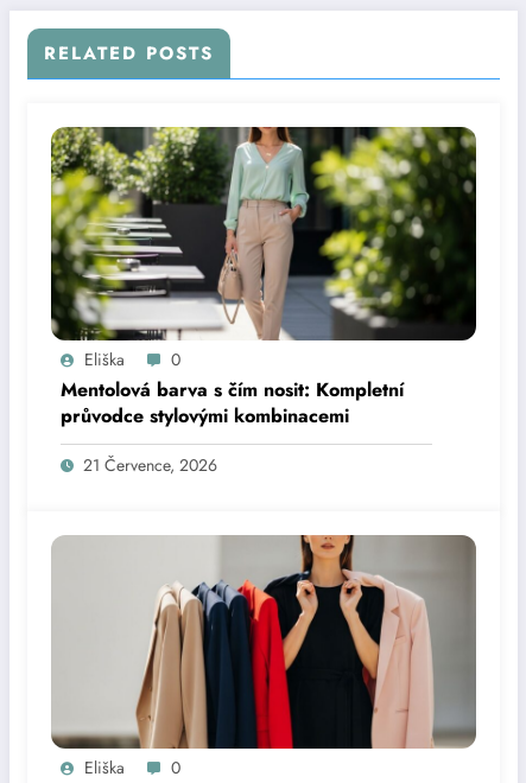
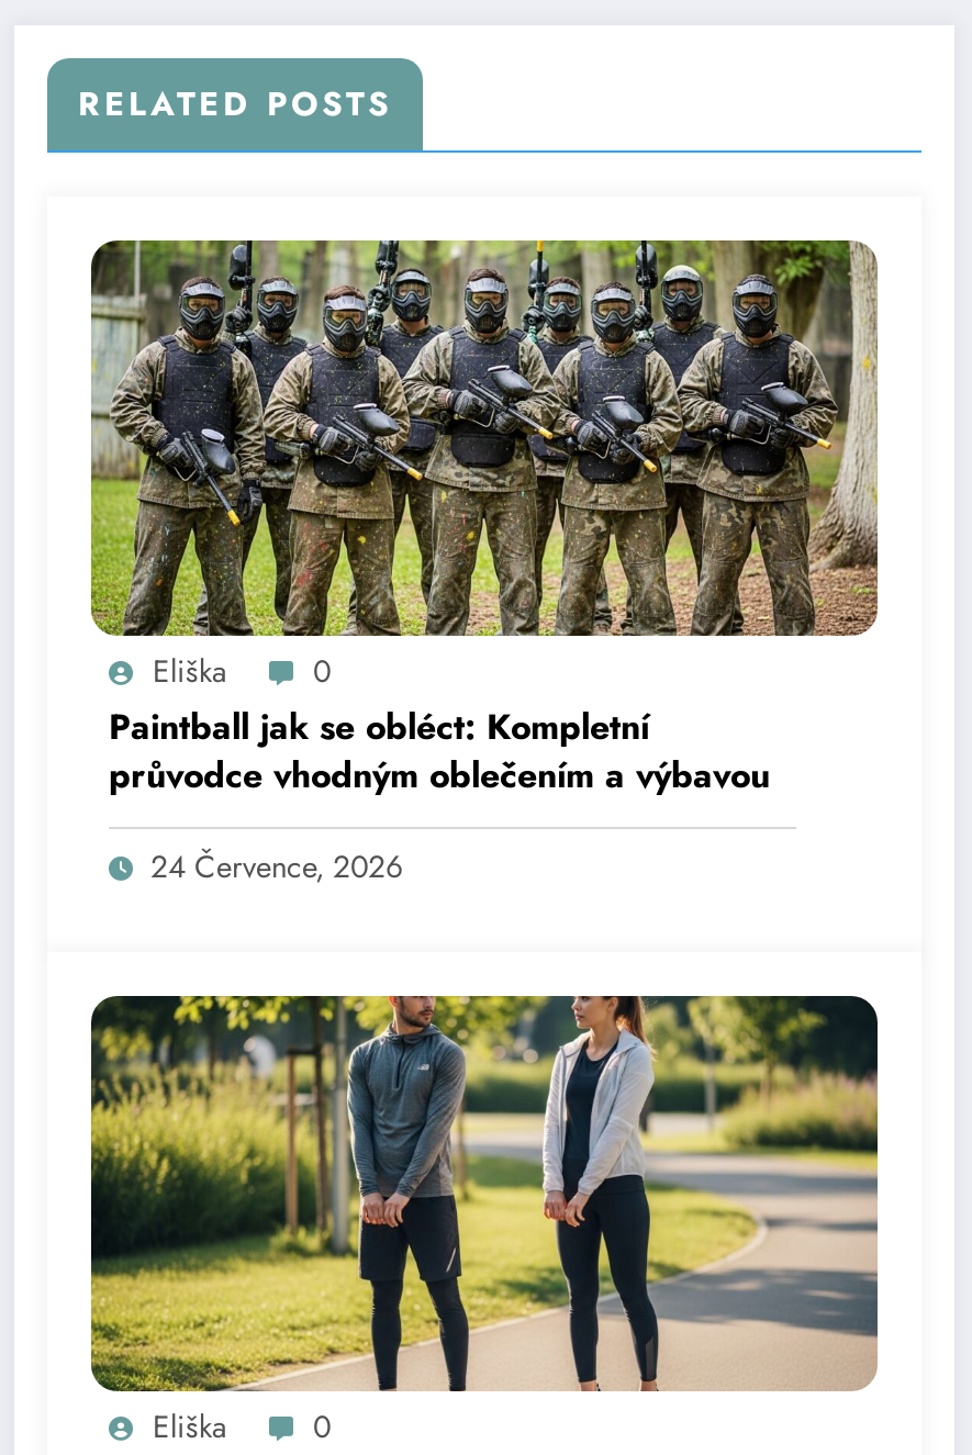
- [image]
- Mentolová barva s čím nosit: Kompletní
- průvodce stylovými kombinacemi
+ [image]
+ Paintball jak se obléct: Kompletní
+ průvodce vhodným oblečením a výbavou

- 21 Července, 2026
+ 24 Července, 2026

- [image]
+ [image]
